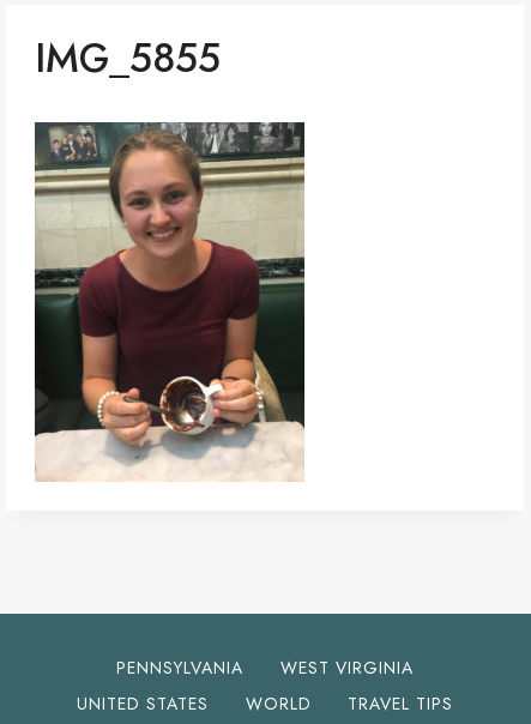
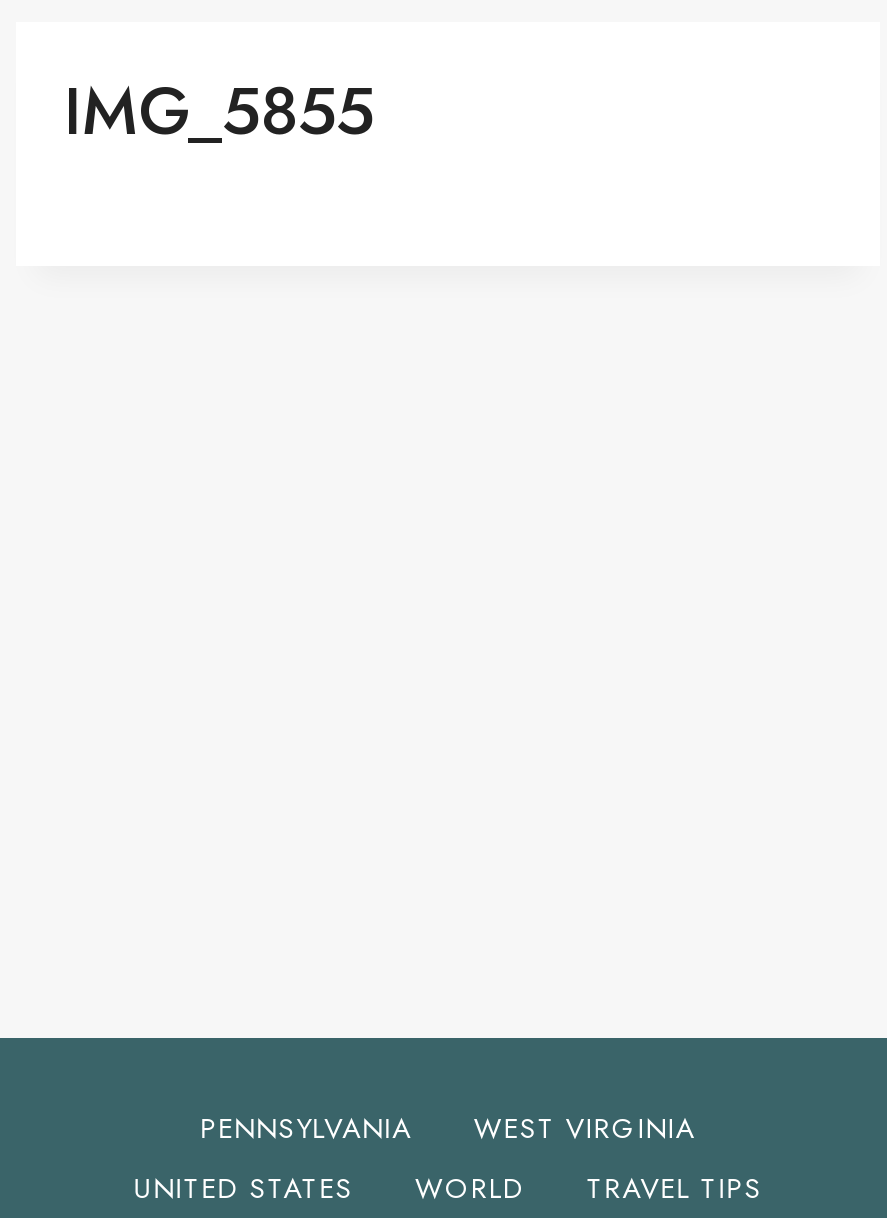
- [image]
